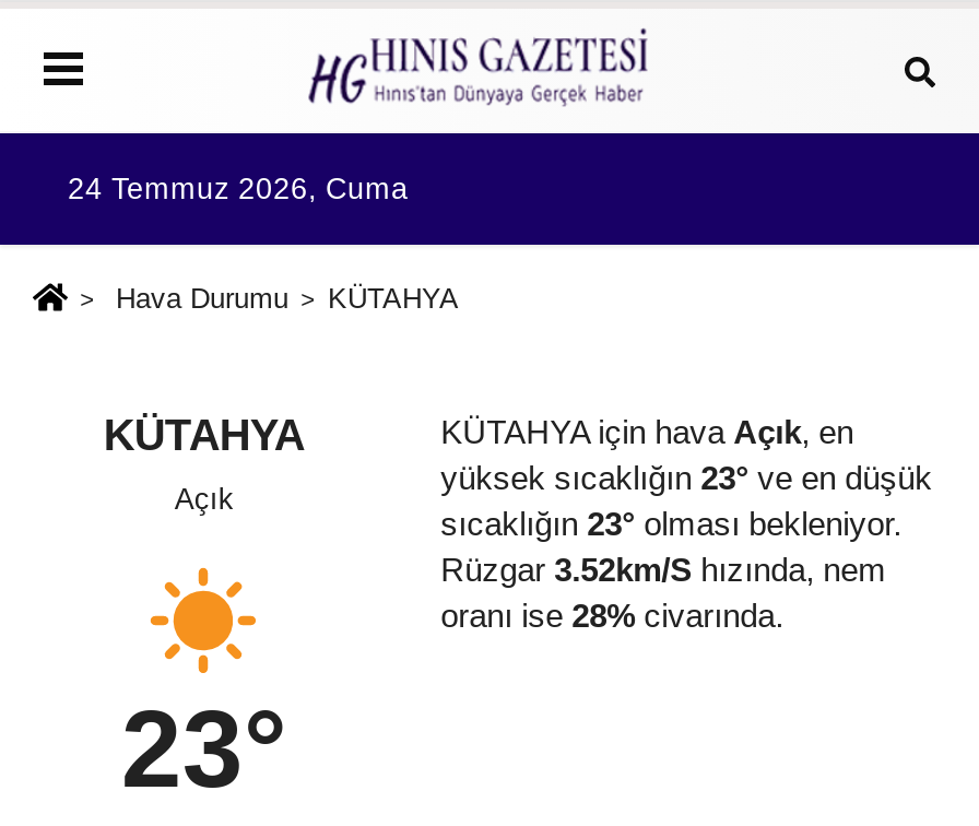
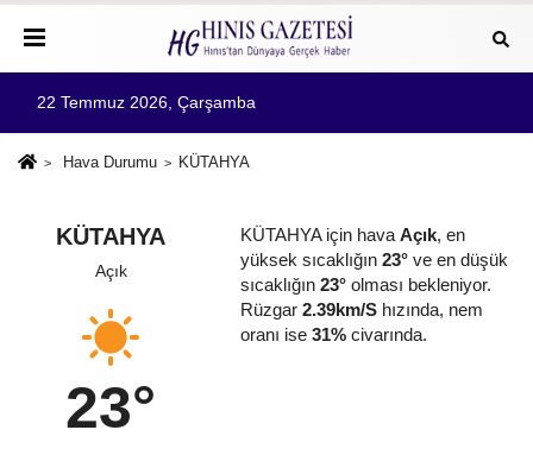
- 24 Temmuz 2026, Cuma
+ 22 Temmuz 2026, Çarşamba

- Rüzgar 3.52km/S hızında, nem
+ Rüzgar 2.39km/S hızında, nem

- oranı ise 28% civarında.
+ oranı ise 31% civarında.
